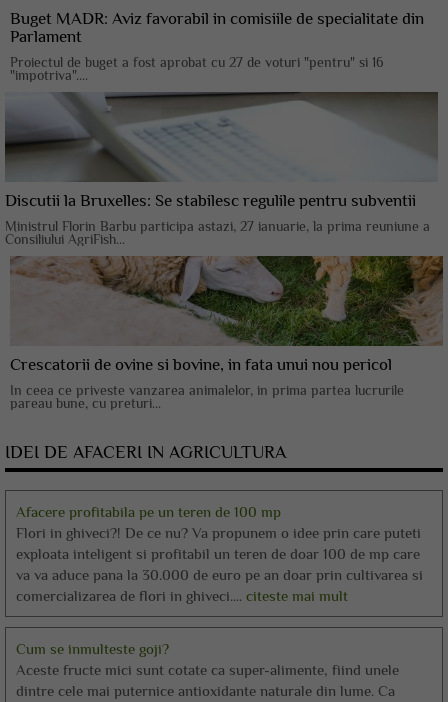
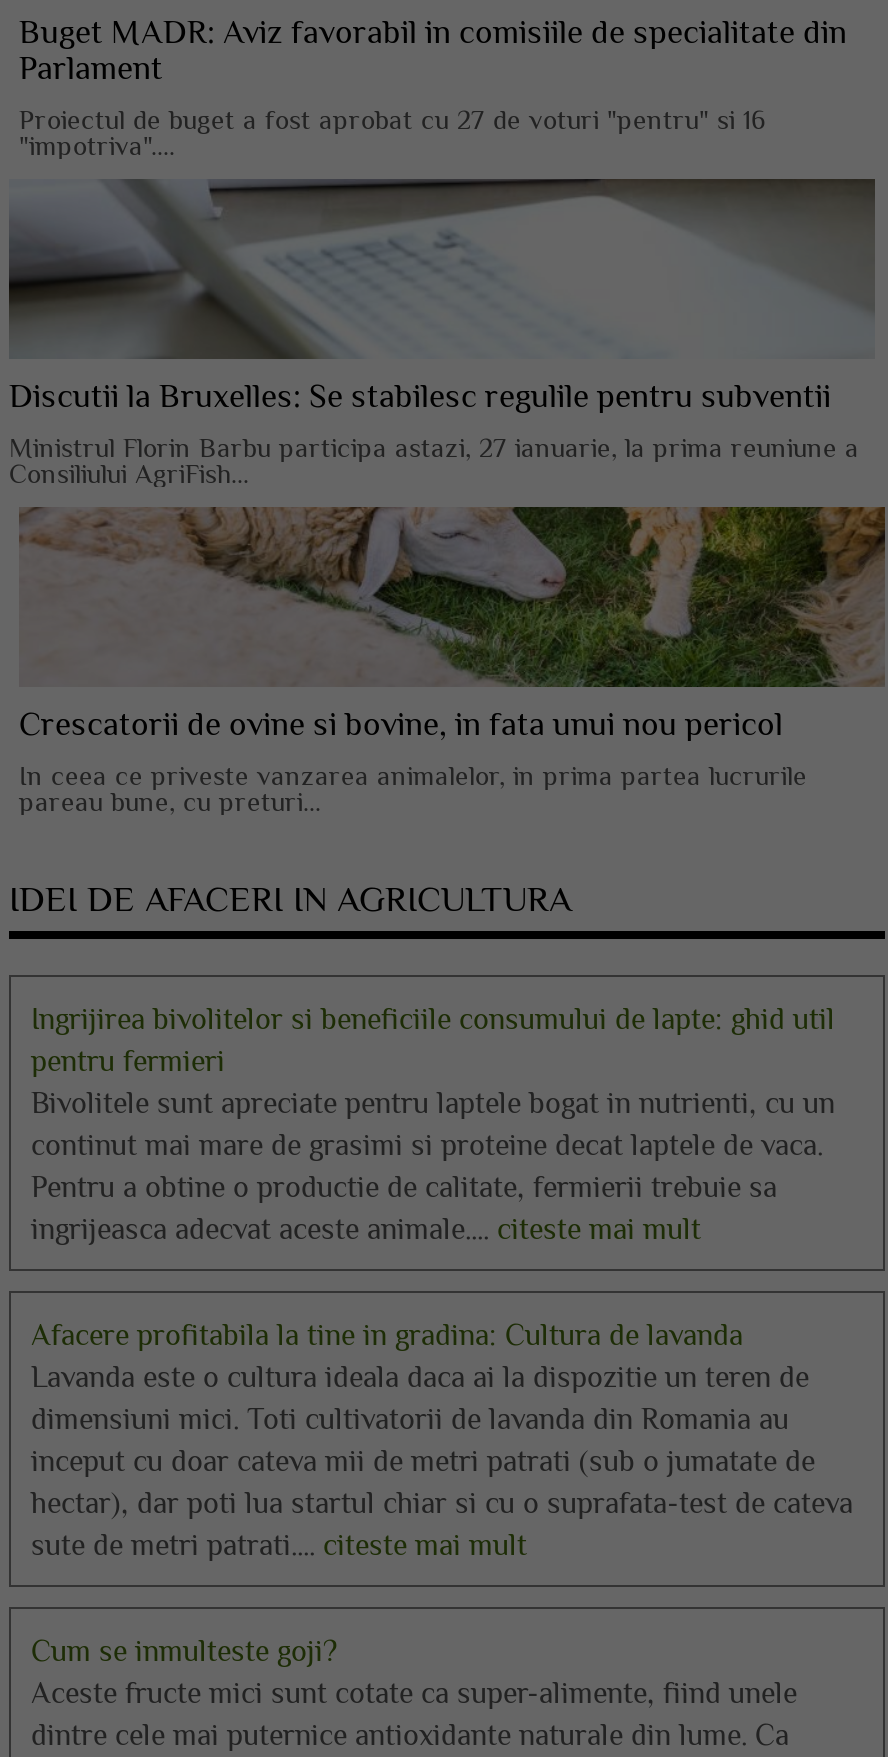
- Afacere profitabila pe un teren de 100 mp
- Flori in ghiveci?! De ce nu? Va propunem o idee prin care puteti
- exploata inteligent si profitabil un teren de doar 100 de mp care
- va va aduce pana la 30.000 de euro pe an doar prin cultivarea si
- comercializarea de flori in ghiveci.... citeste mai mult
+ Ingrijirea bivolitelor si beneficiile consumului de lapte: ghid util
+ pentru fermieri
+ Bivolitele sunt apreciate pentru laptele bogat in nutrienti, cu un
+ continut mai mare de grasimi si proteine decat laptele de vaca.
+ Pentru a obtine o productie de calitate, fermierii trebuie sa
+ ingrijeasca adecvat aceste animale.... citeste mai mult
+ Afacere profitabila la tine in gradina: Cultura de lavanda
+ Lavanda este o cultura ideala daca ai la dispozitie un teren de
+ dimensiuni mici. Toti cultivatorii de lavanda din Romania au
+ inceput cu doar cateva mii de metri patrati (sub o jumatate de
+ hectar), dar poti lua startul chiar si cu o suprafata-test de cateva
+ sute de metri patrati.... citeste mai mult
